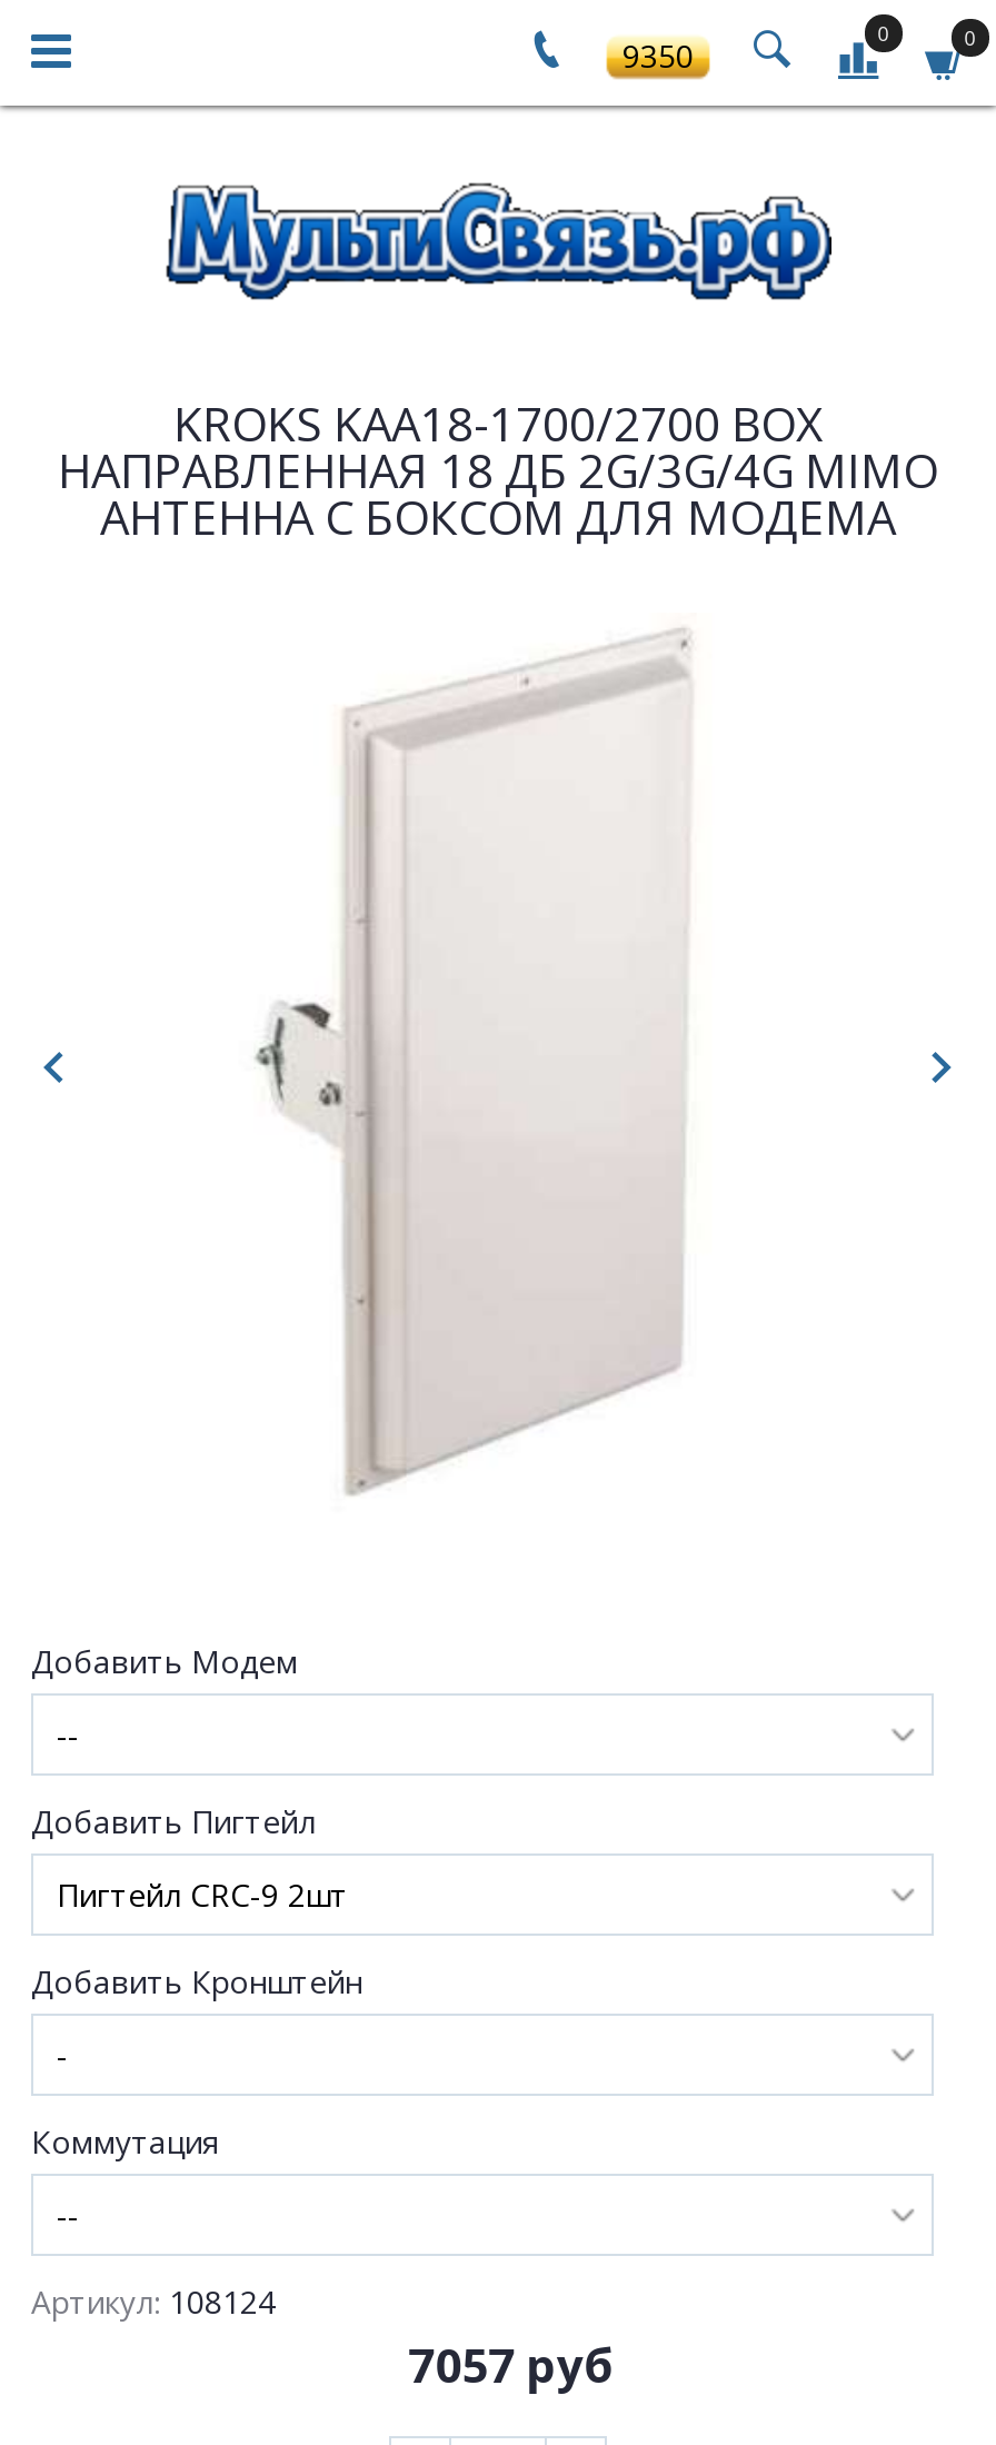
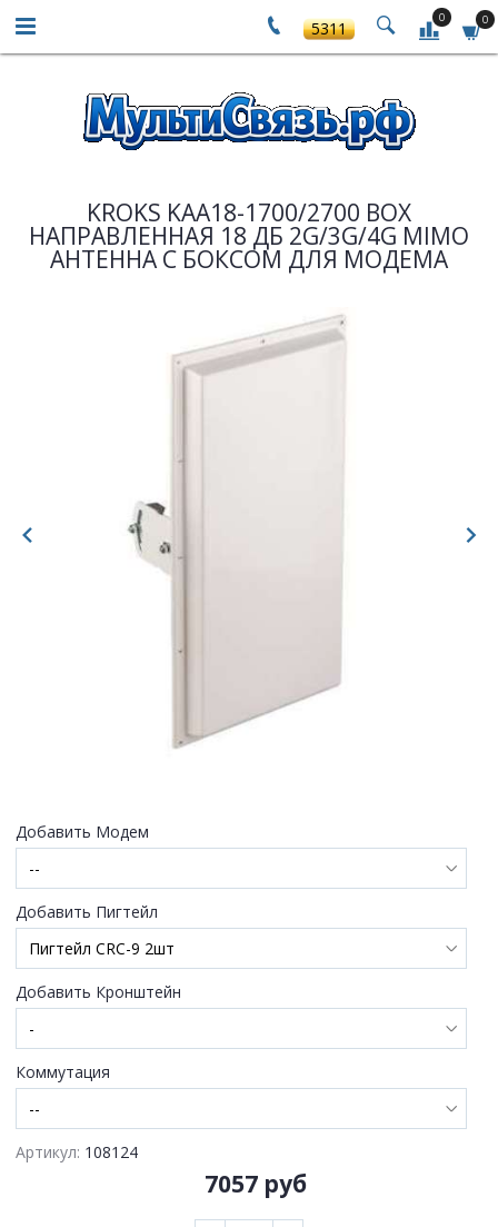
- 9350
+ 5311
